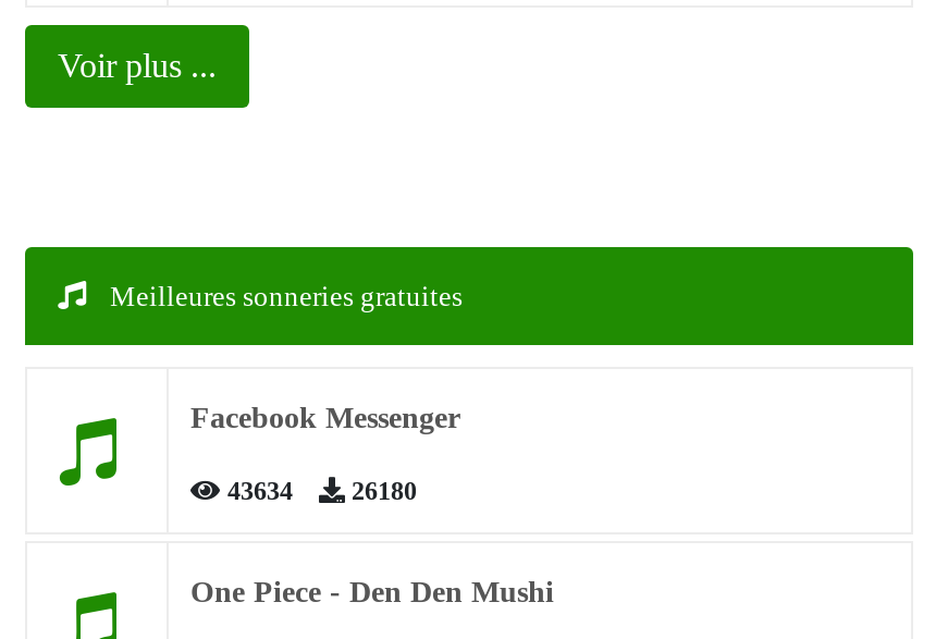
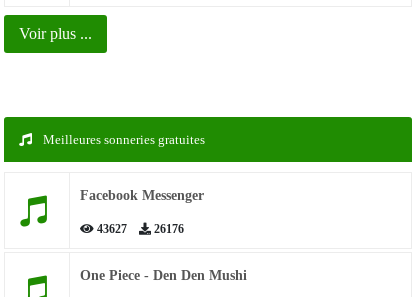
- 43634
+ 43627

- 26180
+ 26176
